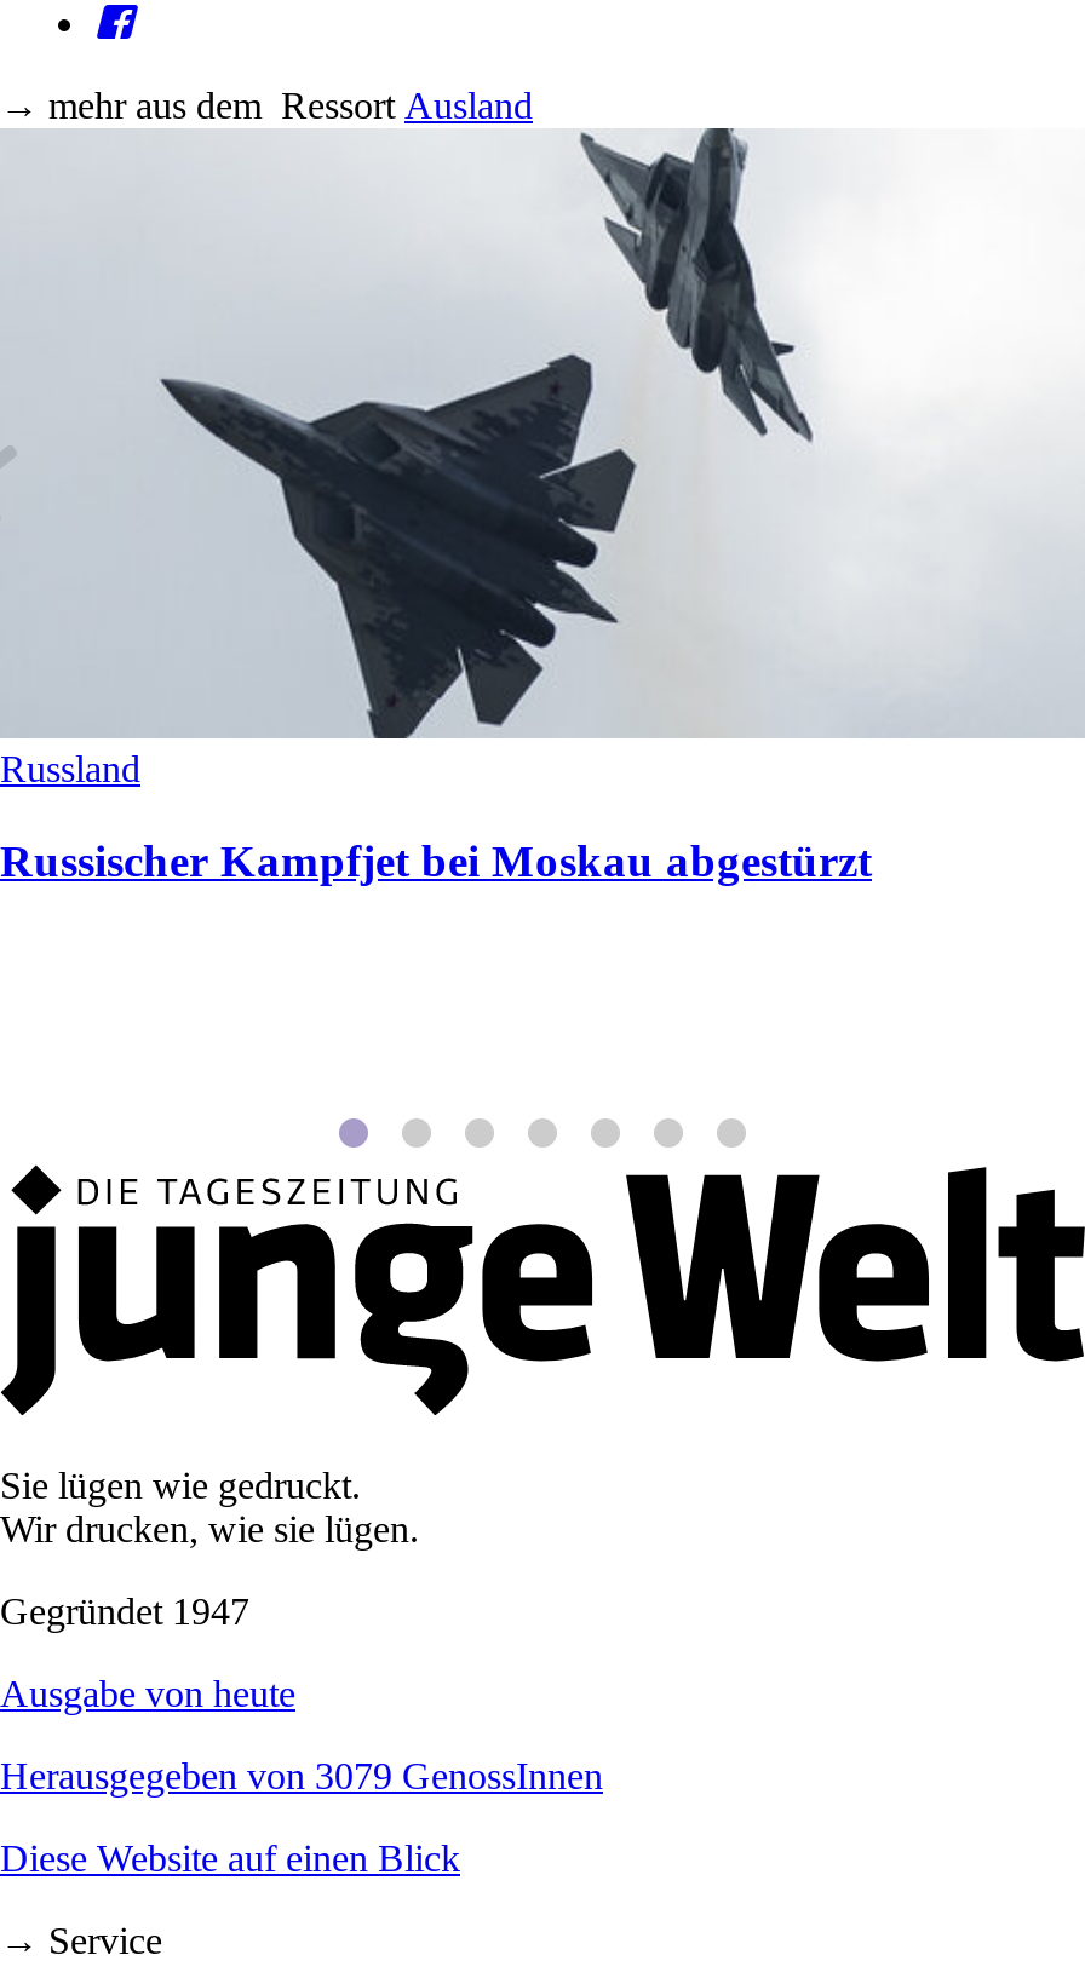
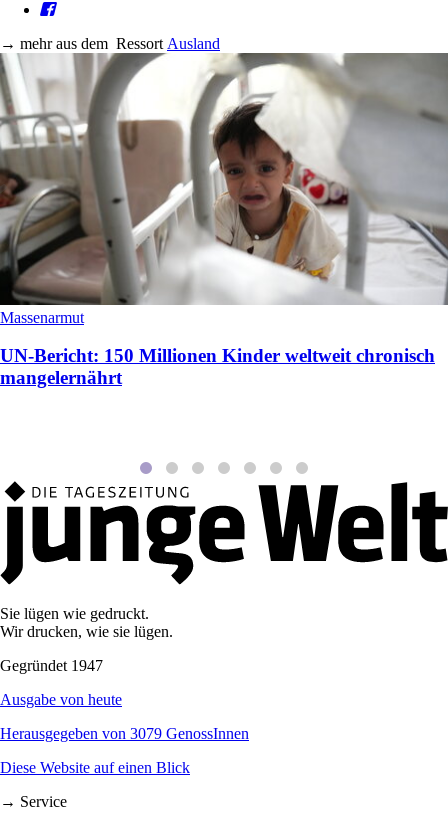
- [image]
- Russland
+ [image]
+ Massenarmut

- Russischer Kampfjet bei Moskau abgestürzt
+ UN-Bericht: 150 Millionen Kinder weltweit chronisch
+ mangelernährt
